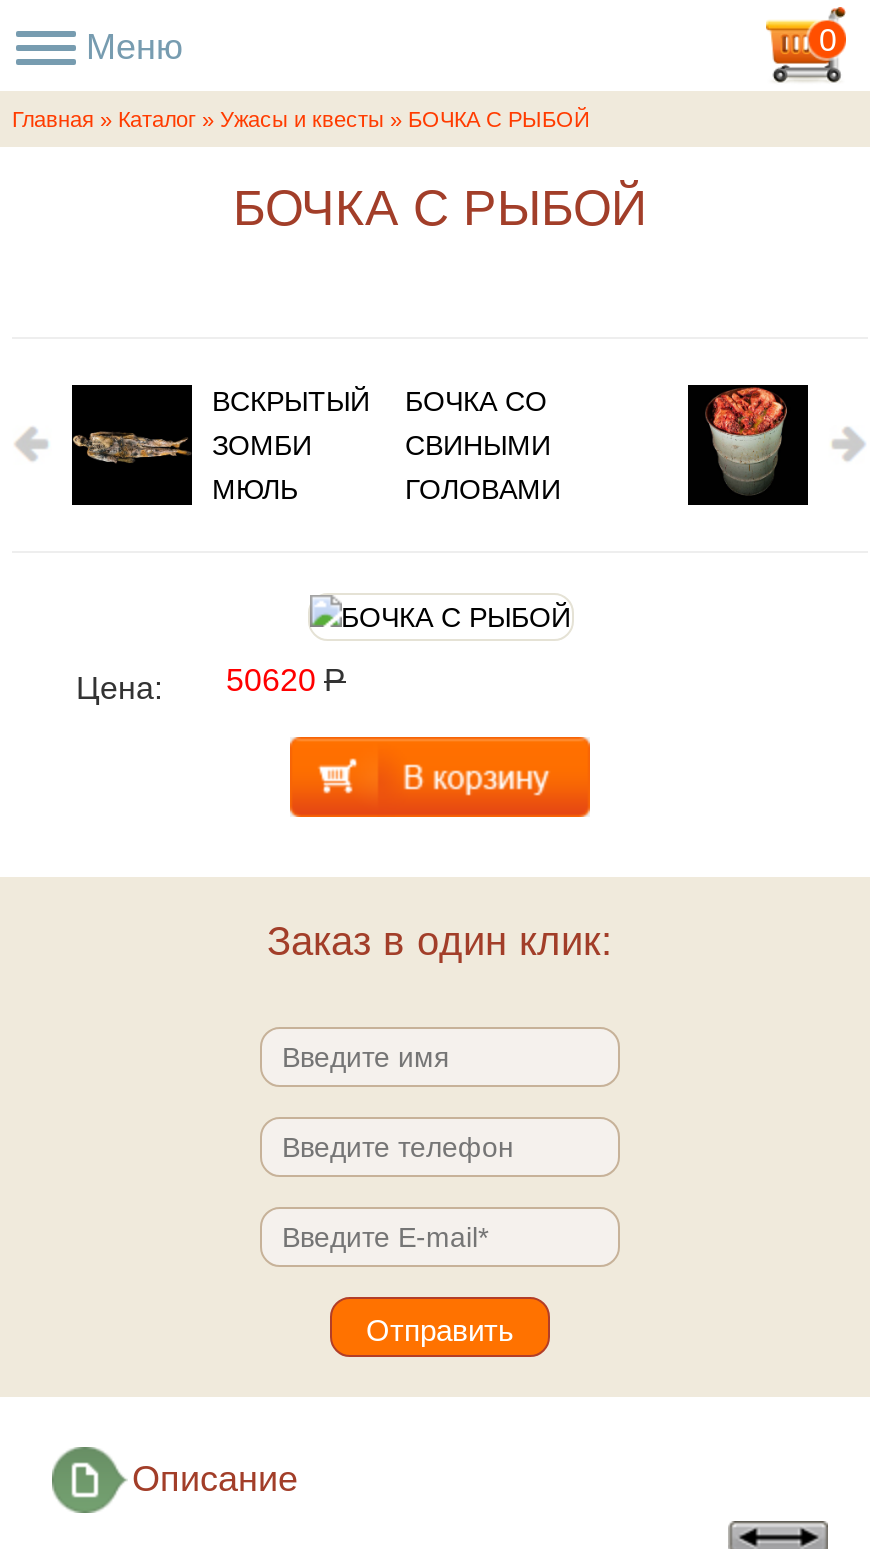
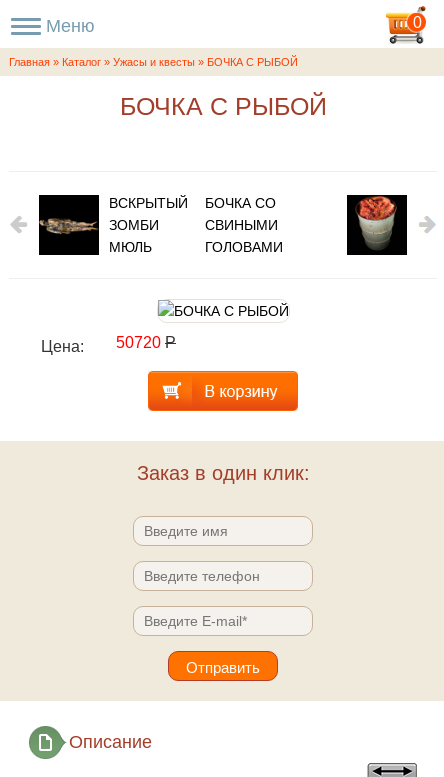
- Цена: 50620 Р
+ Цена: 50720 Р
